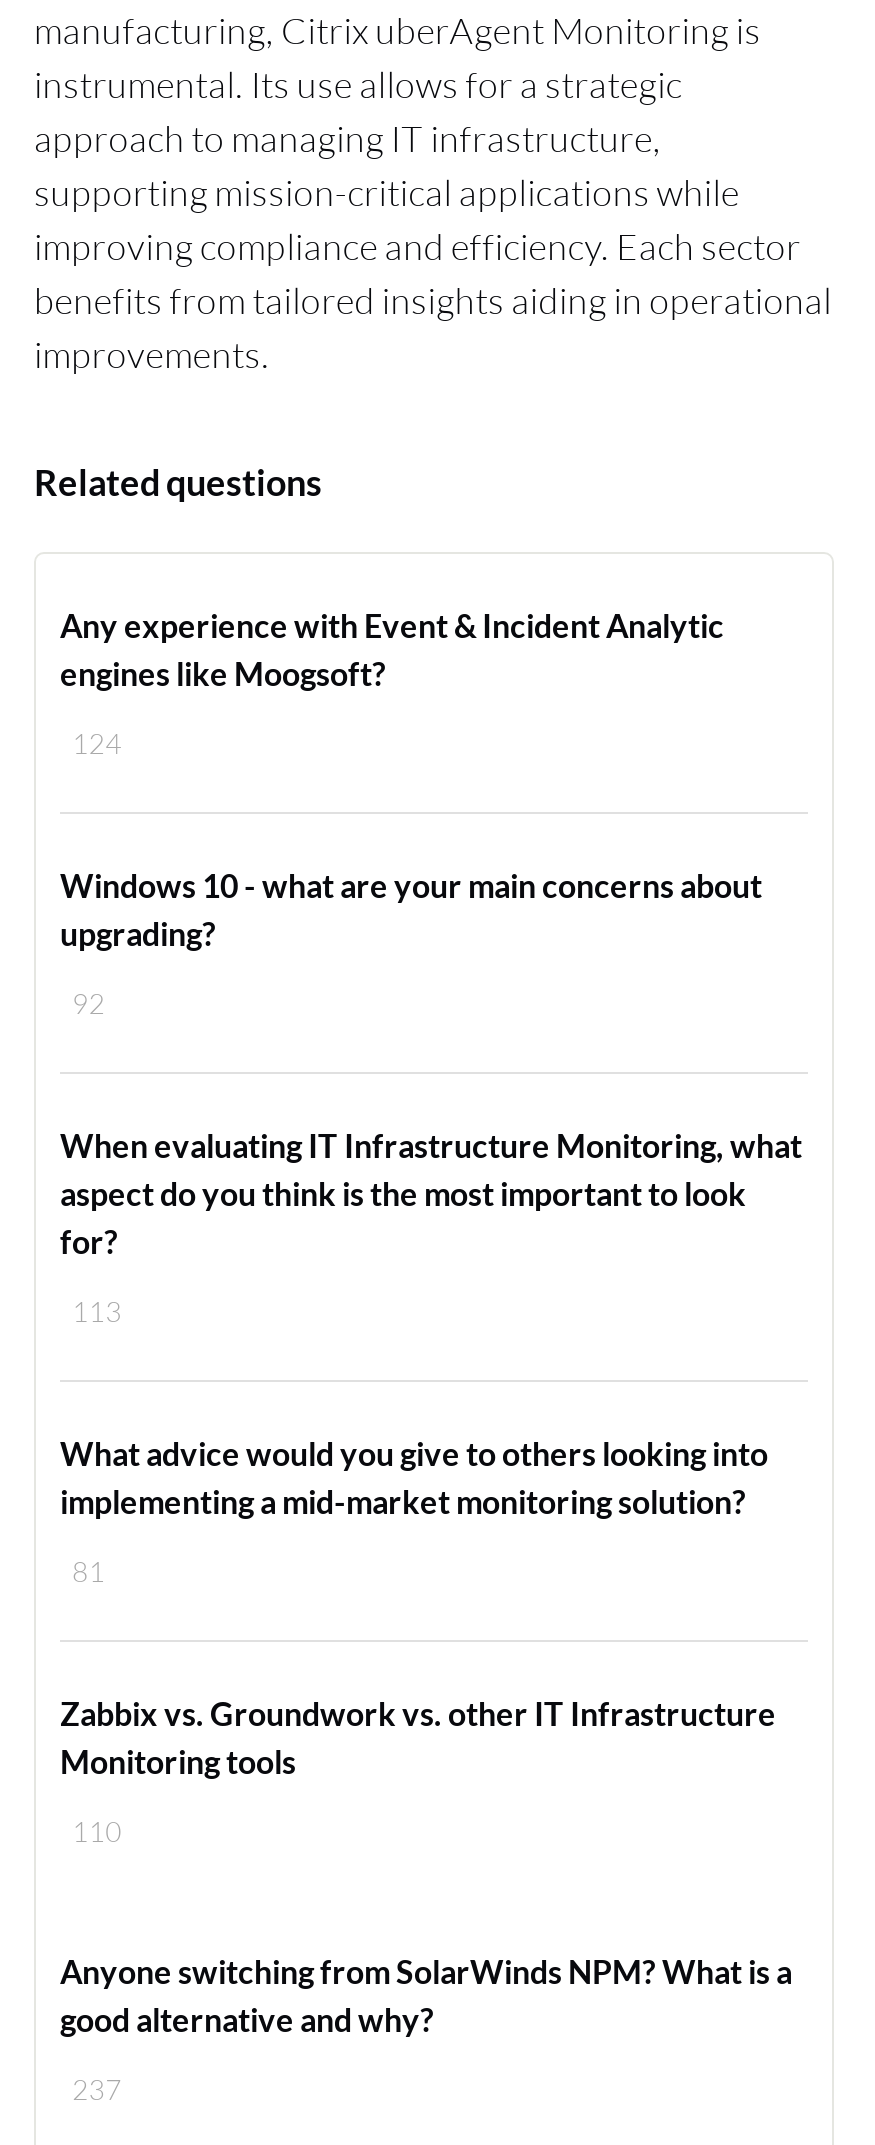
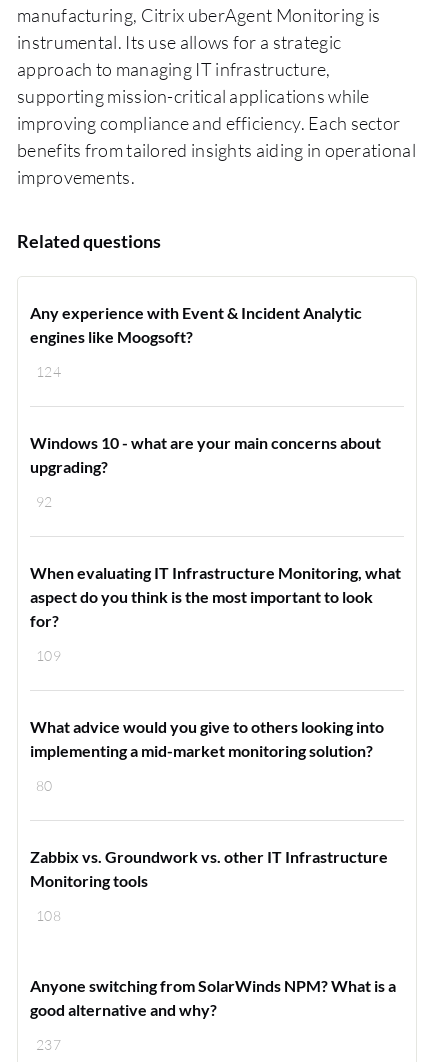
- 113
+ 109

- 81
+ 80

- 110
+ 108
